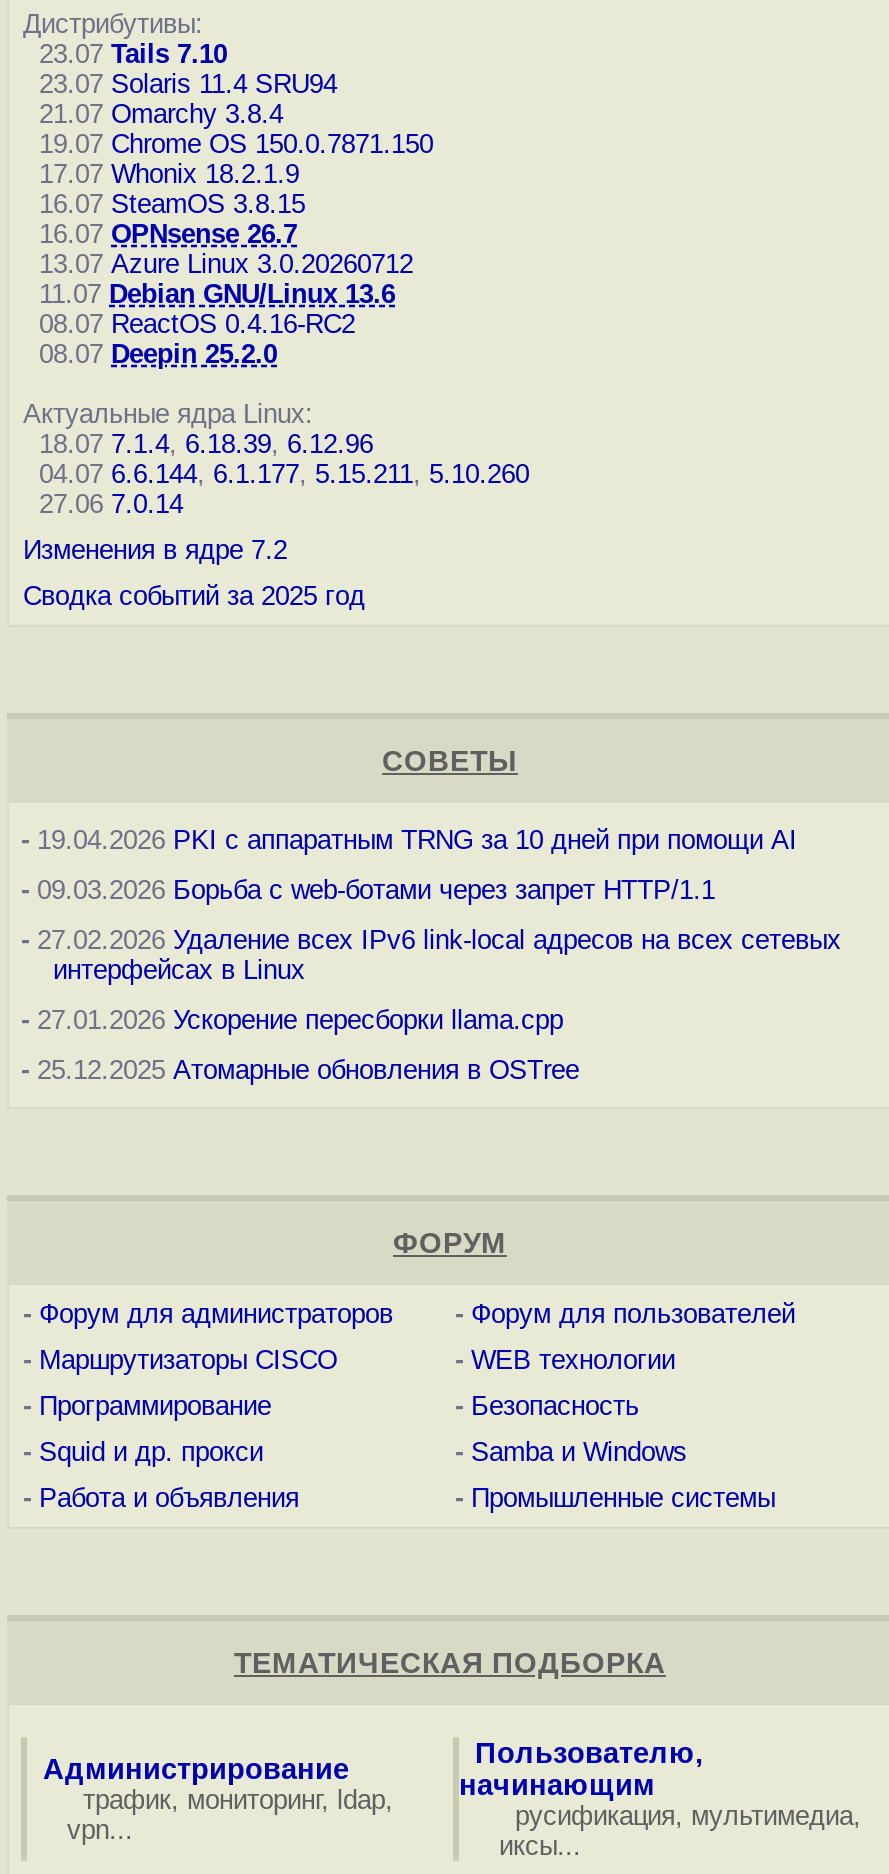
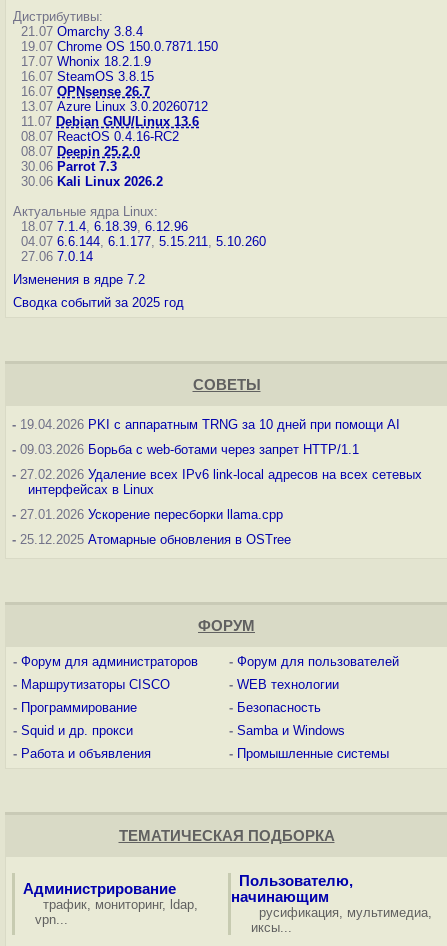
- 23.07 Tails 7.10
- 23.07 Solaris 11.4 SRU94

moved up: 21.07 Omarchy 3.8.4 | 19.07 Chrome OS 150.0.7871.150 | 17.07 Whonix 18.2.1.9 | ... | 08.07 ReactOS 0.4.16-RC2 | 08.07 Deepin 25.2.0

+ 30.06 Parrot 7.3
+ 30.06 Kali Linux 2026.2
